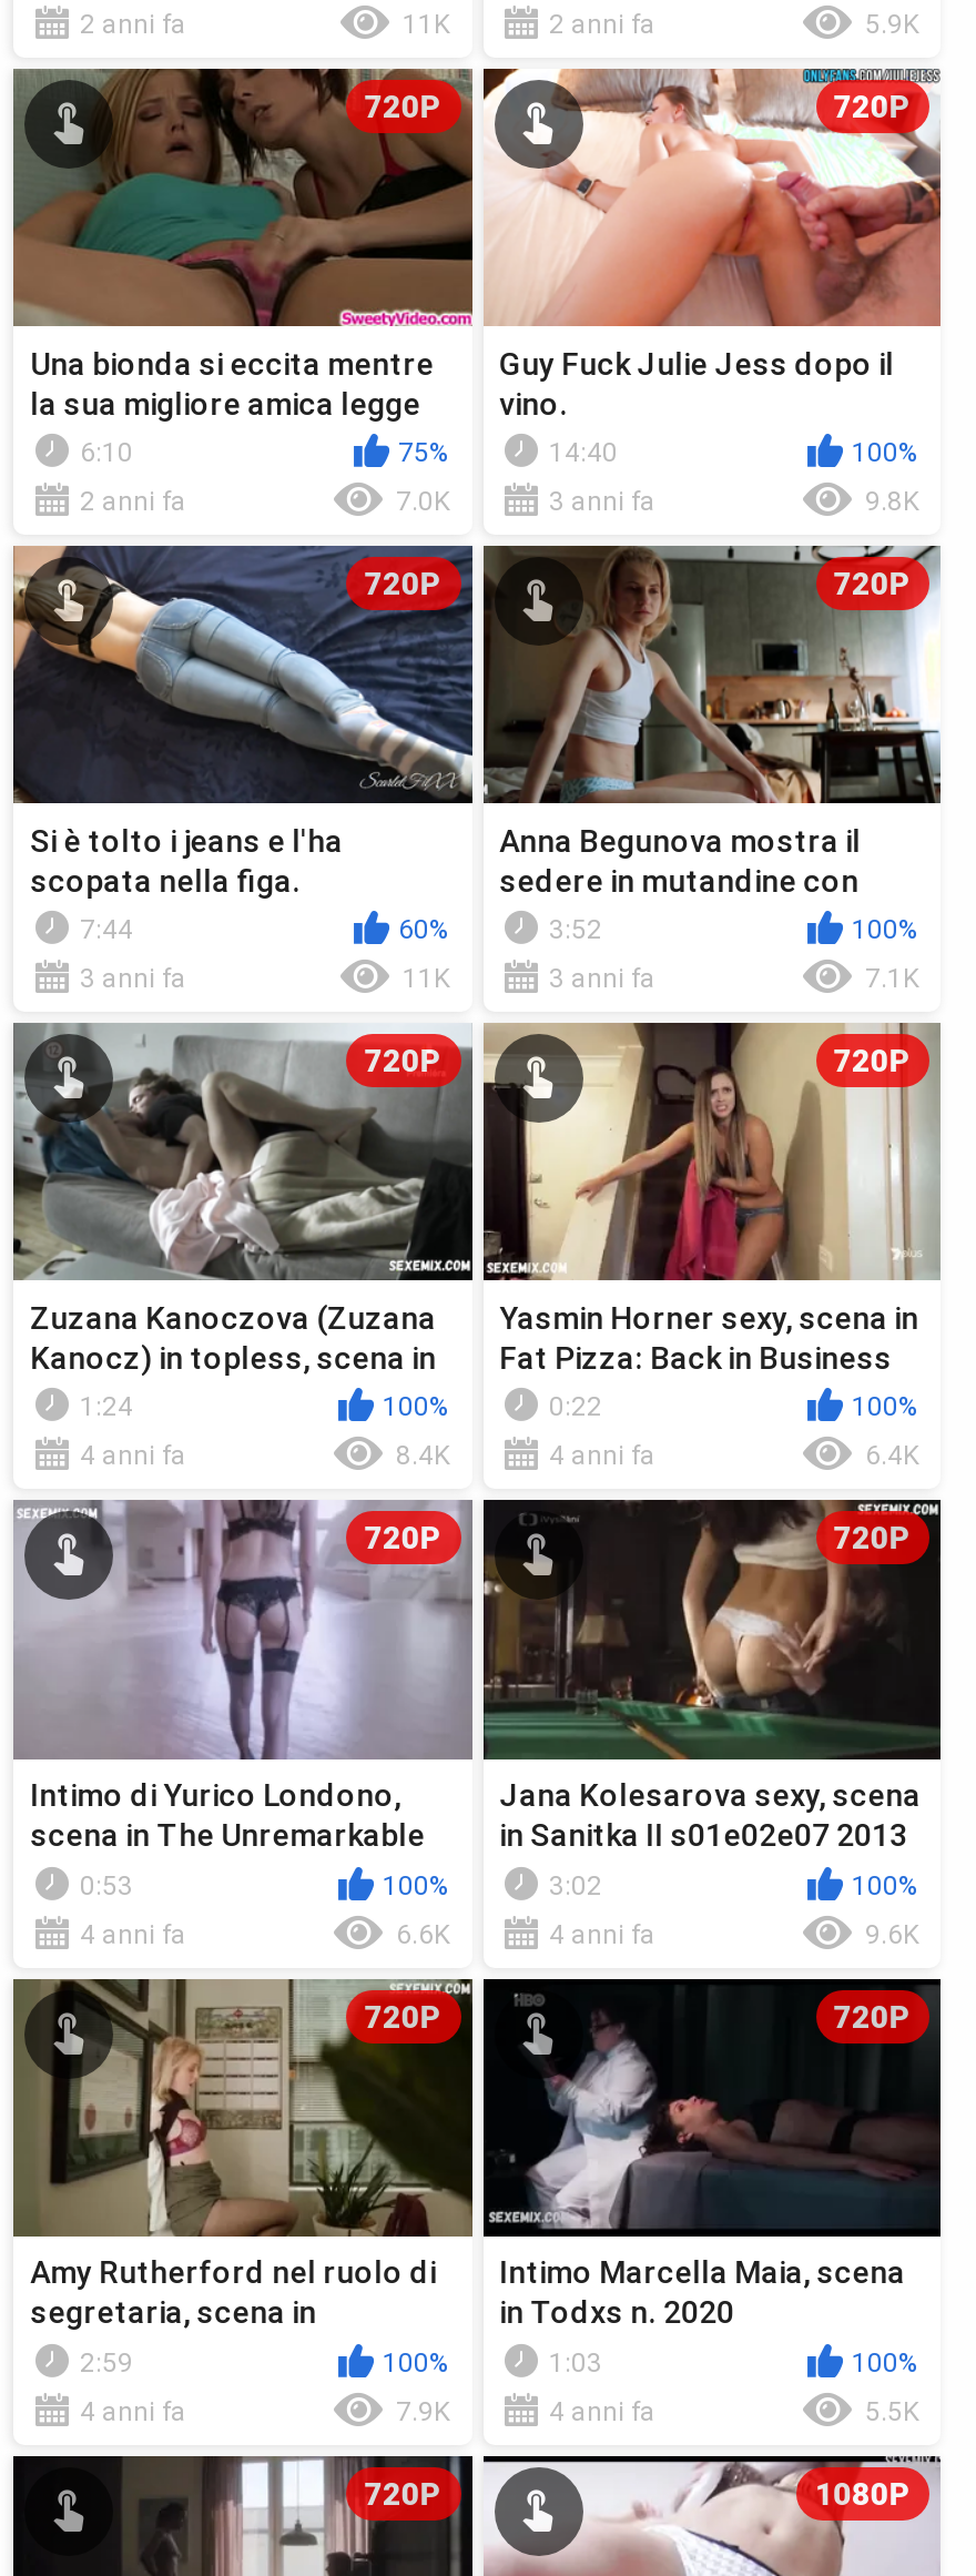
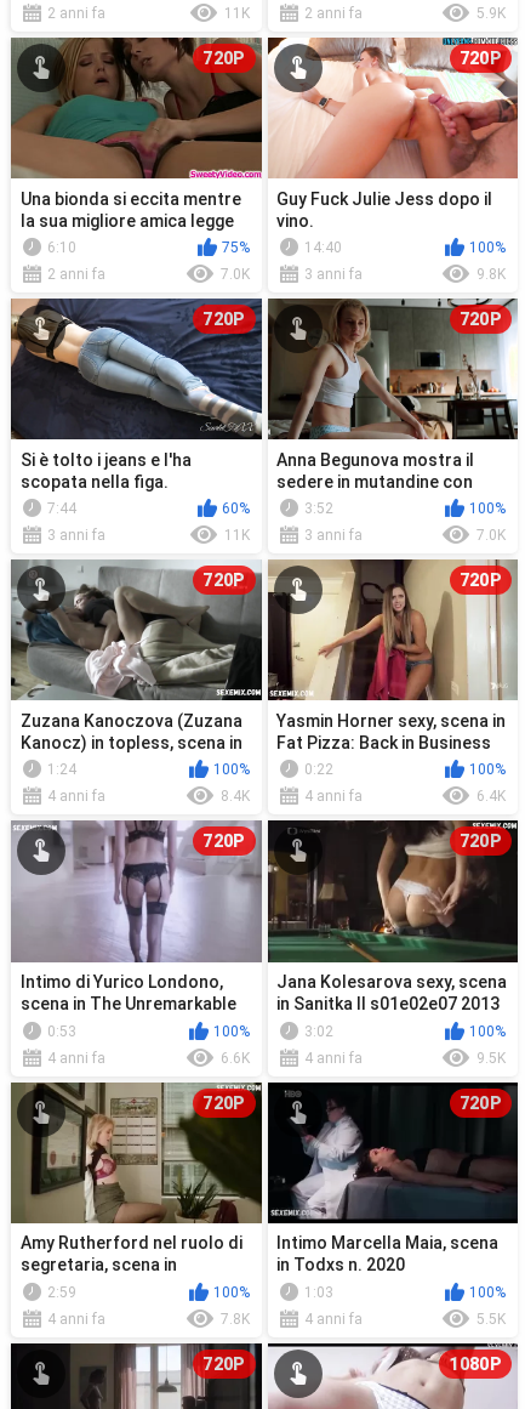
- 7.1K
+ 7.0K

- 9.6K
+ 9.5K

- 7.9K
+ 7.8K
